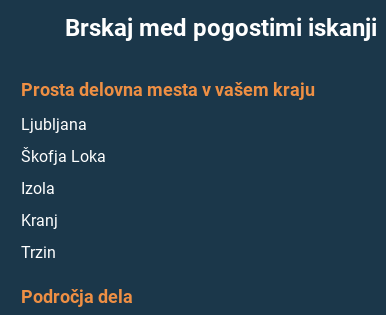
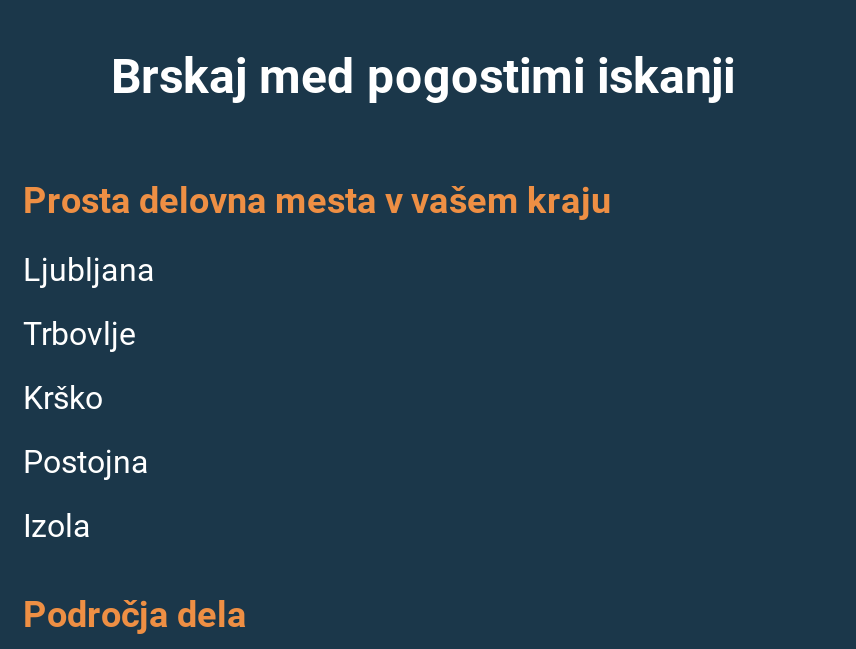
- Škofja Loka
+ Trbovlje
+ Krško
+ Postojna

moved down: Izola

- Kranj
- Trzin
